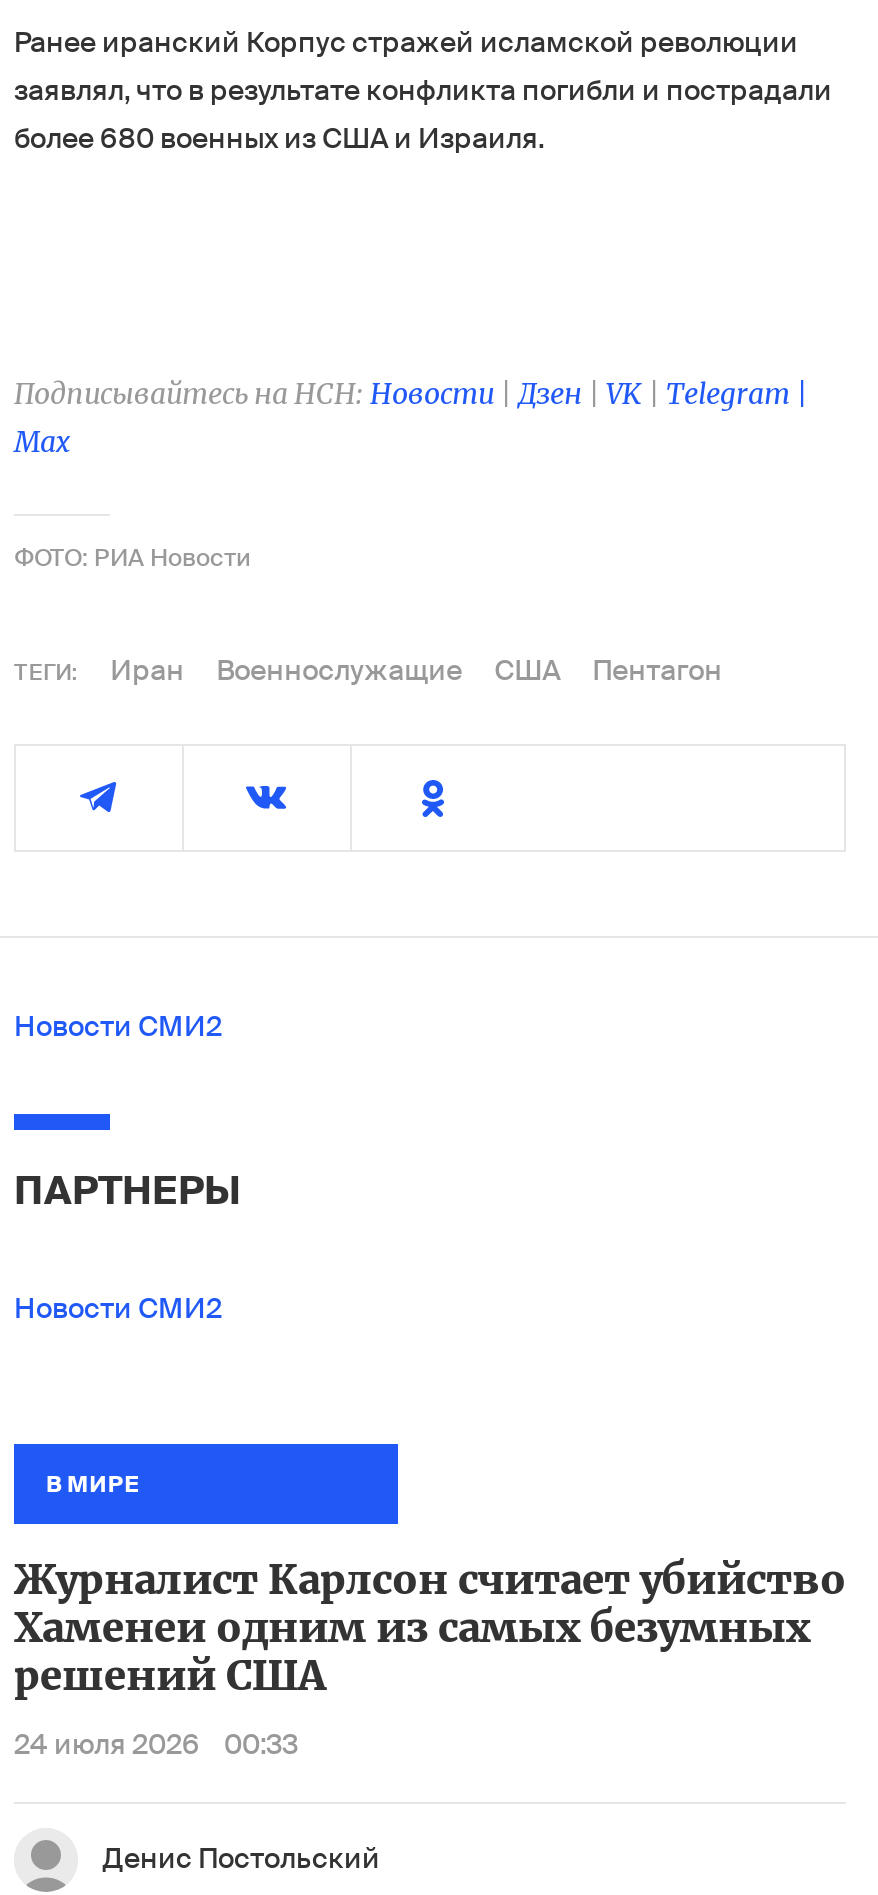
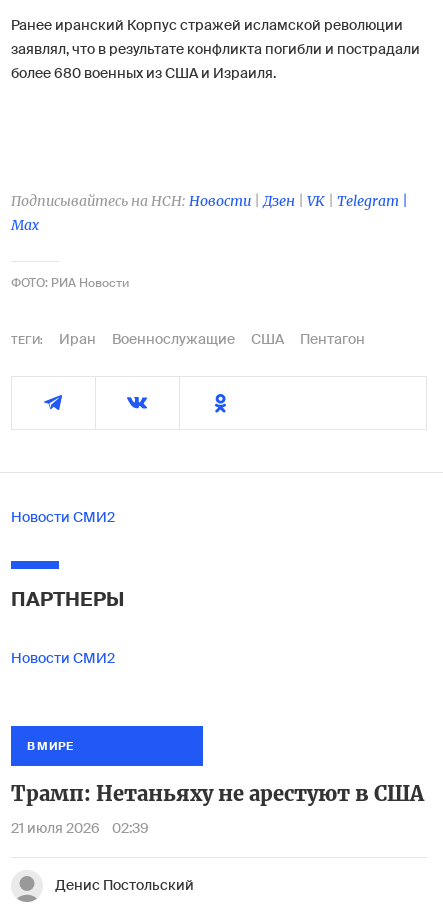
- Журналист Карлсон считает убийство
- Хаменеи одним из самых безумных
- решений США
+ Трамп: Нетаньяху не арестуют в США

- 24 июля 2026
- 00:33
+ 21 июля 2026
+ 02:39
